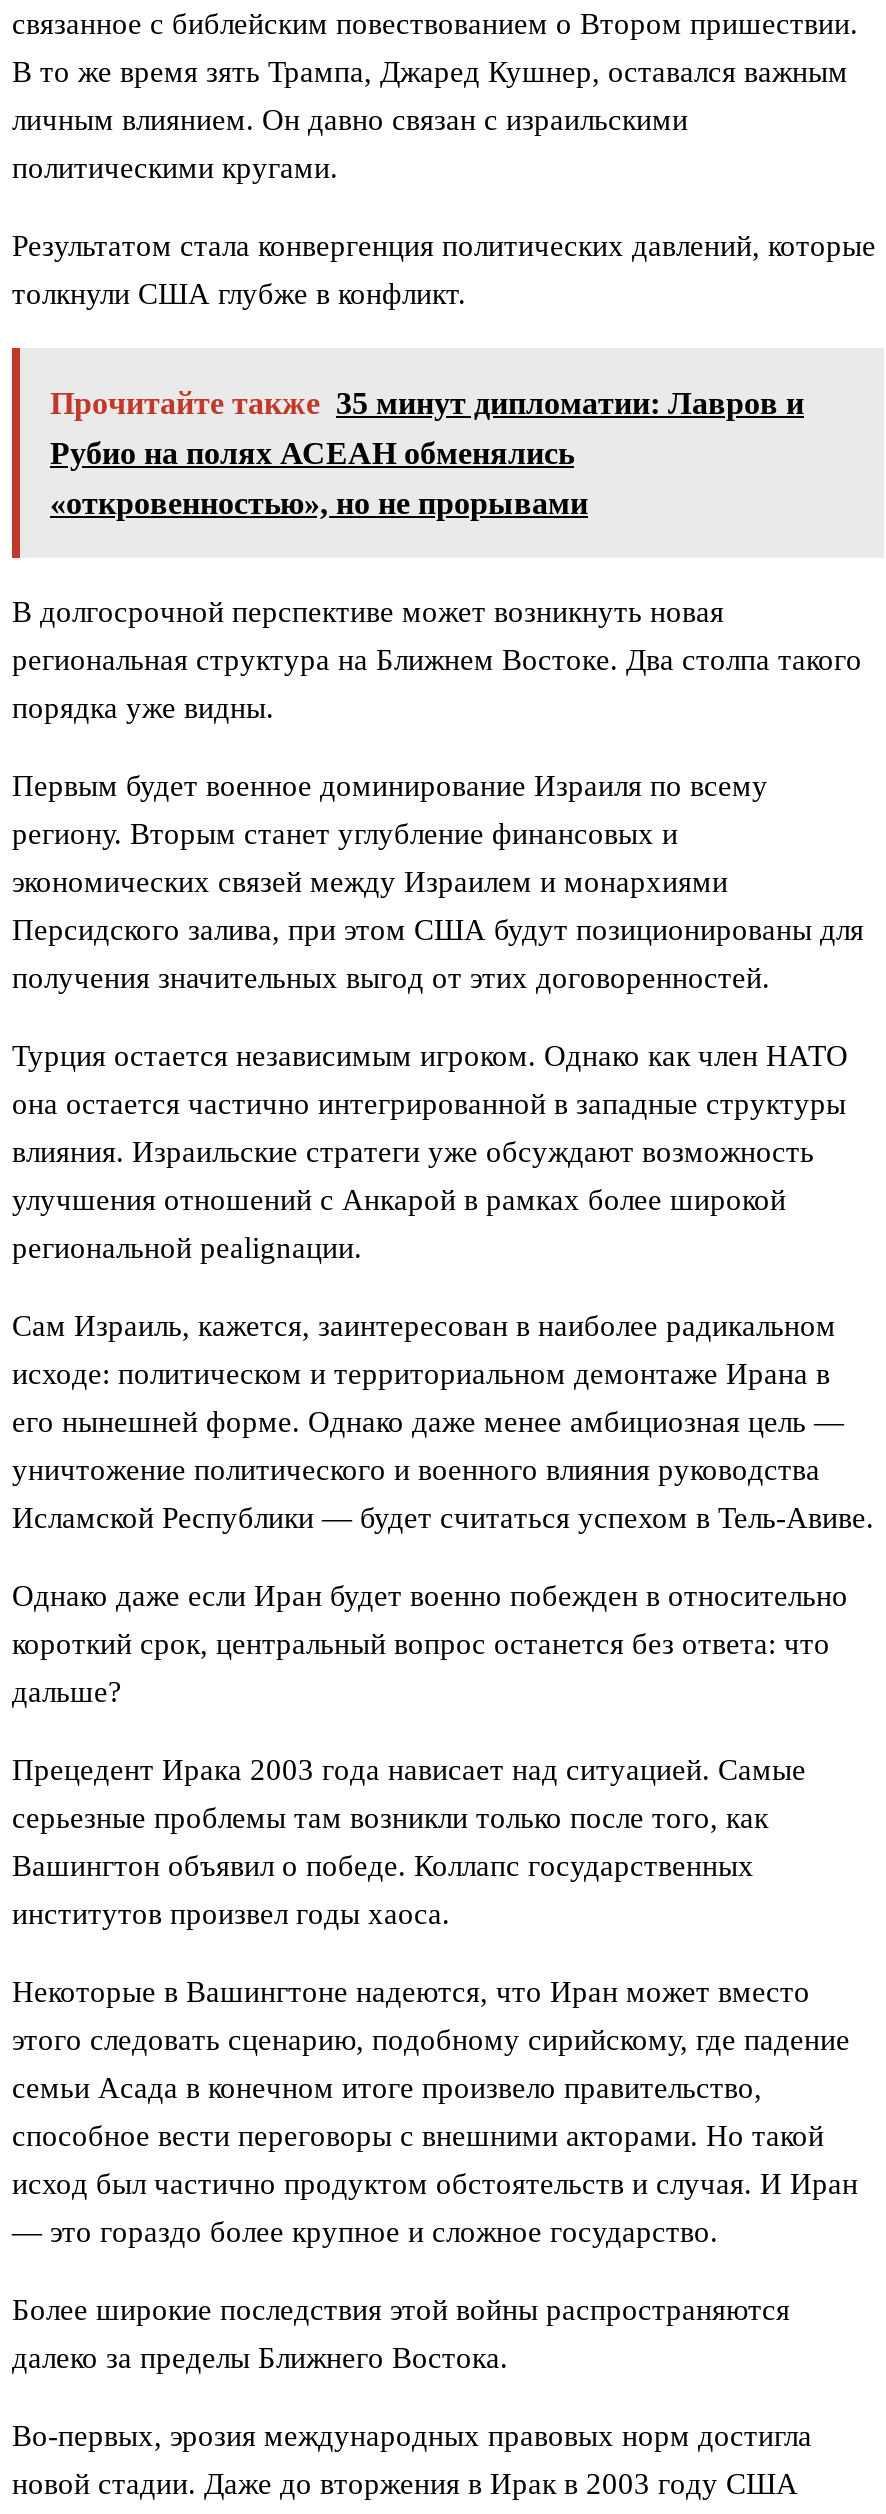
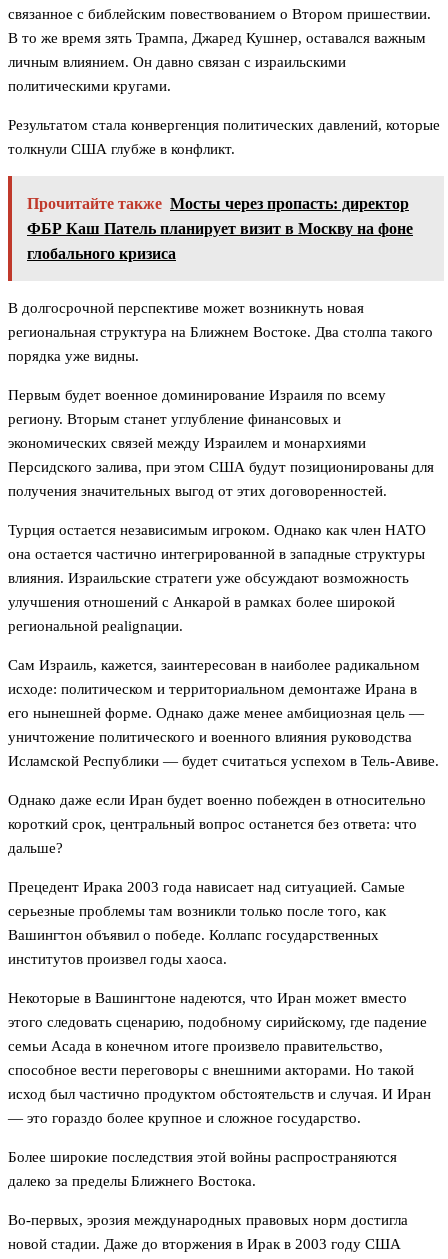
- Прочитайте также 35 минут дипломатии: Лавров и
+ Прочитайте также Мосты через пропасть: директор

- Рубио на полях АСЕАН обменялись
+ ФБР Каш Патель планирует визит в Москву на фоне

- «откровенностью», но не прорывами
+ глобального кризиса
